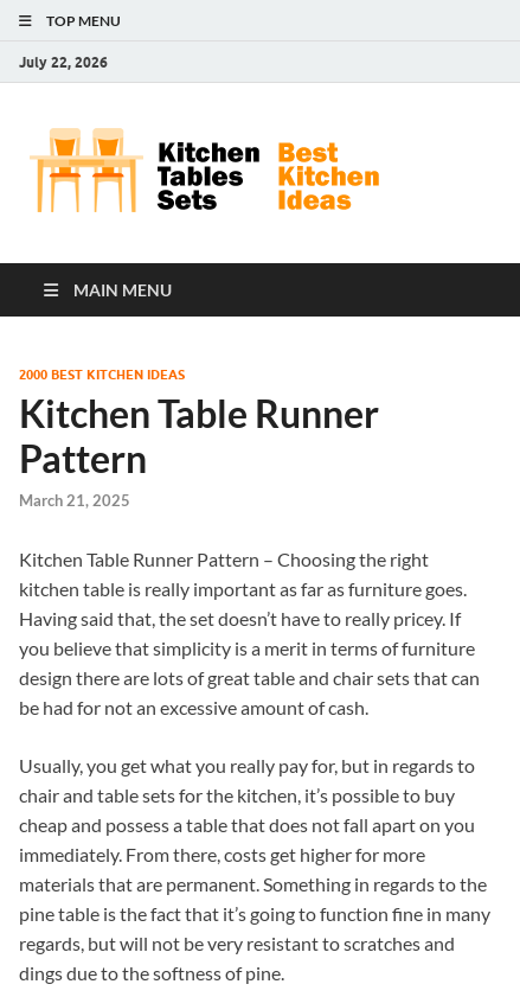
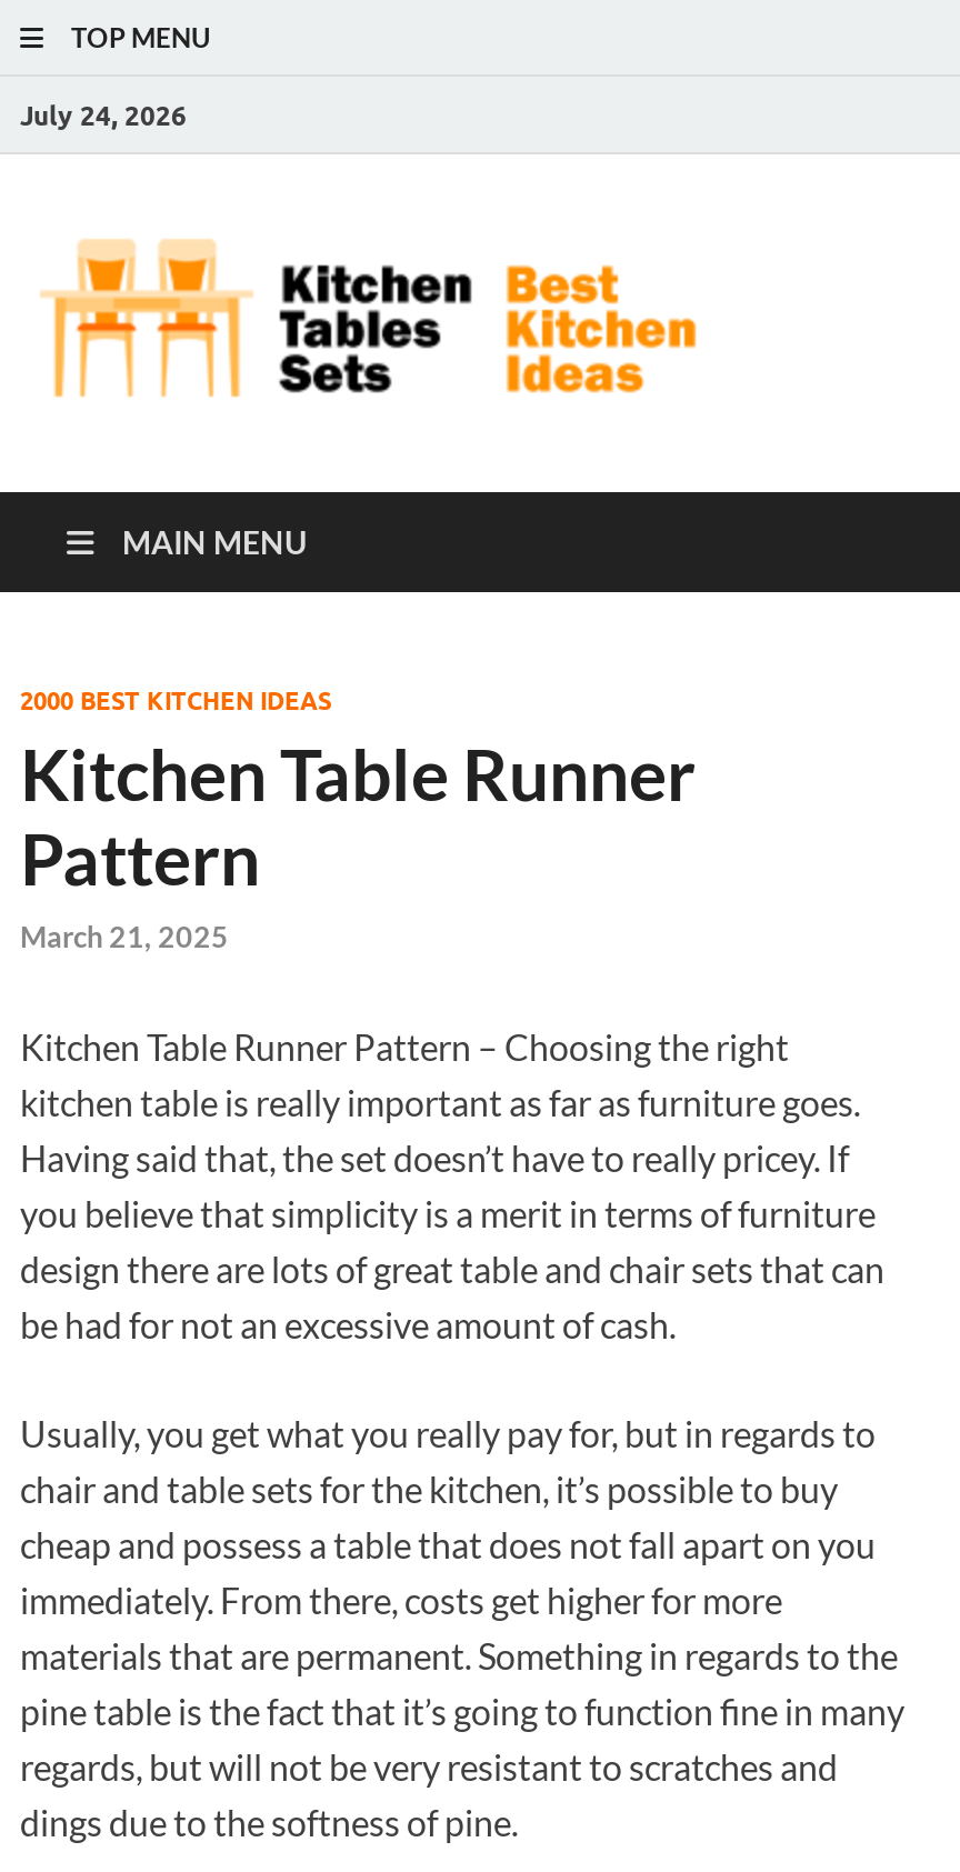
- July 22, 2026
+ July 24, 2026
